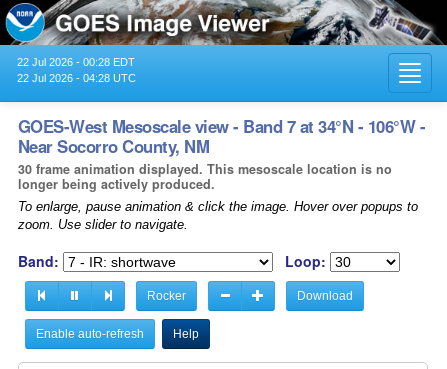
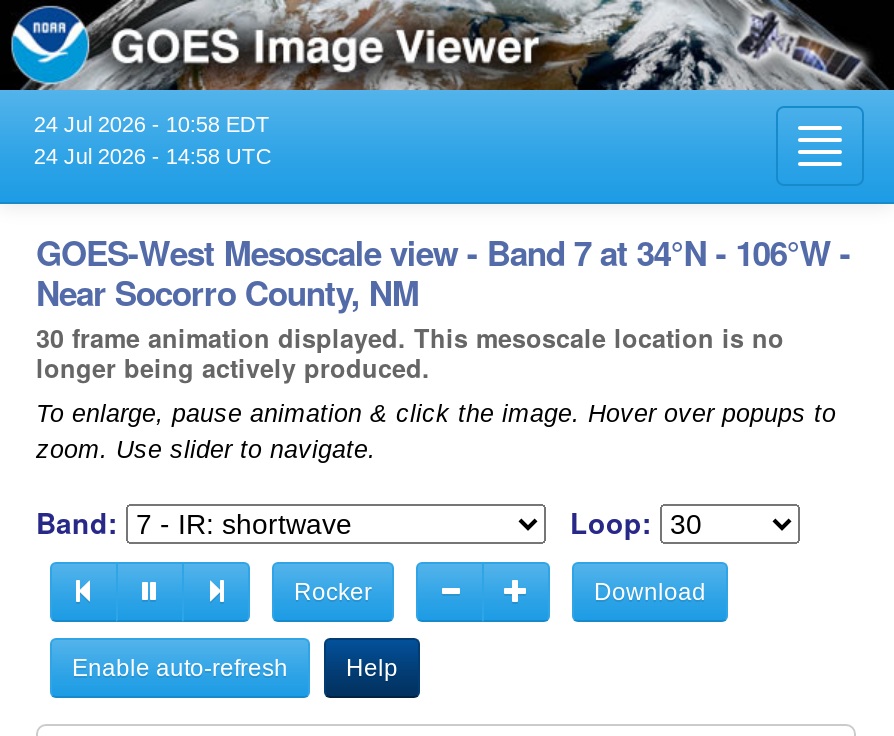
- 22 Jul 2026 - 00:28 EDT
+ 24 Jul 2026 - 10:58 EDT

- 22 Jul 2026 - 04:28 UTC
+ 24 Jul 2026 - 14:58 UTC
